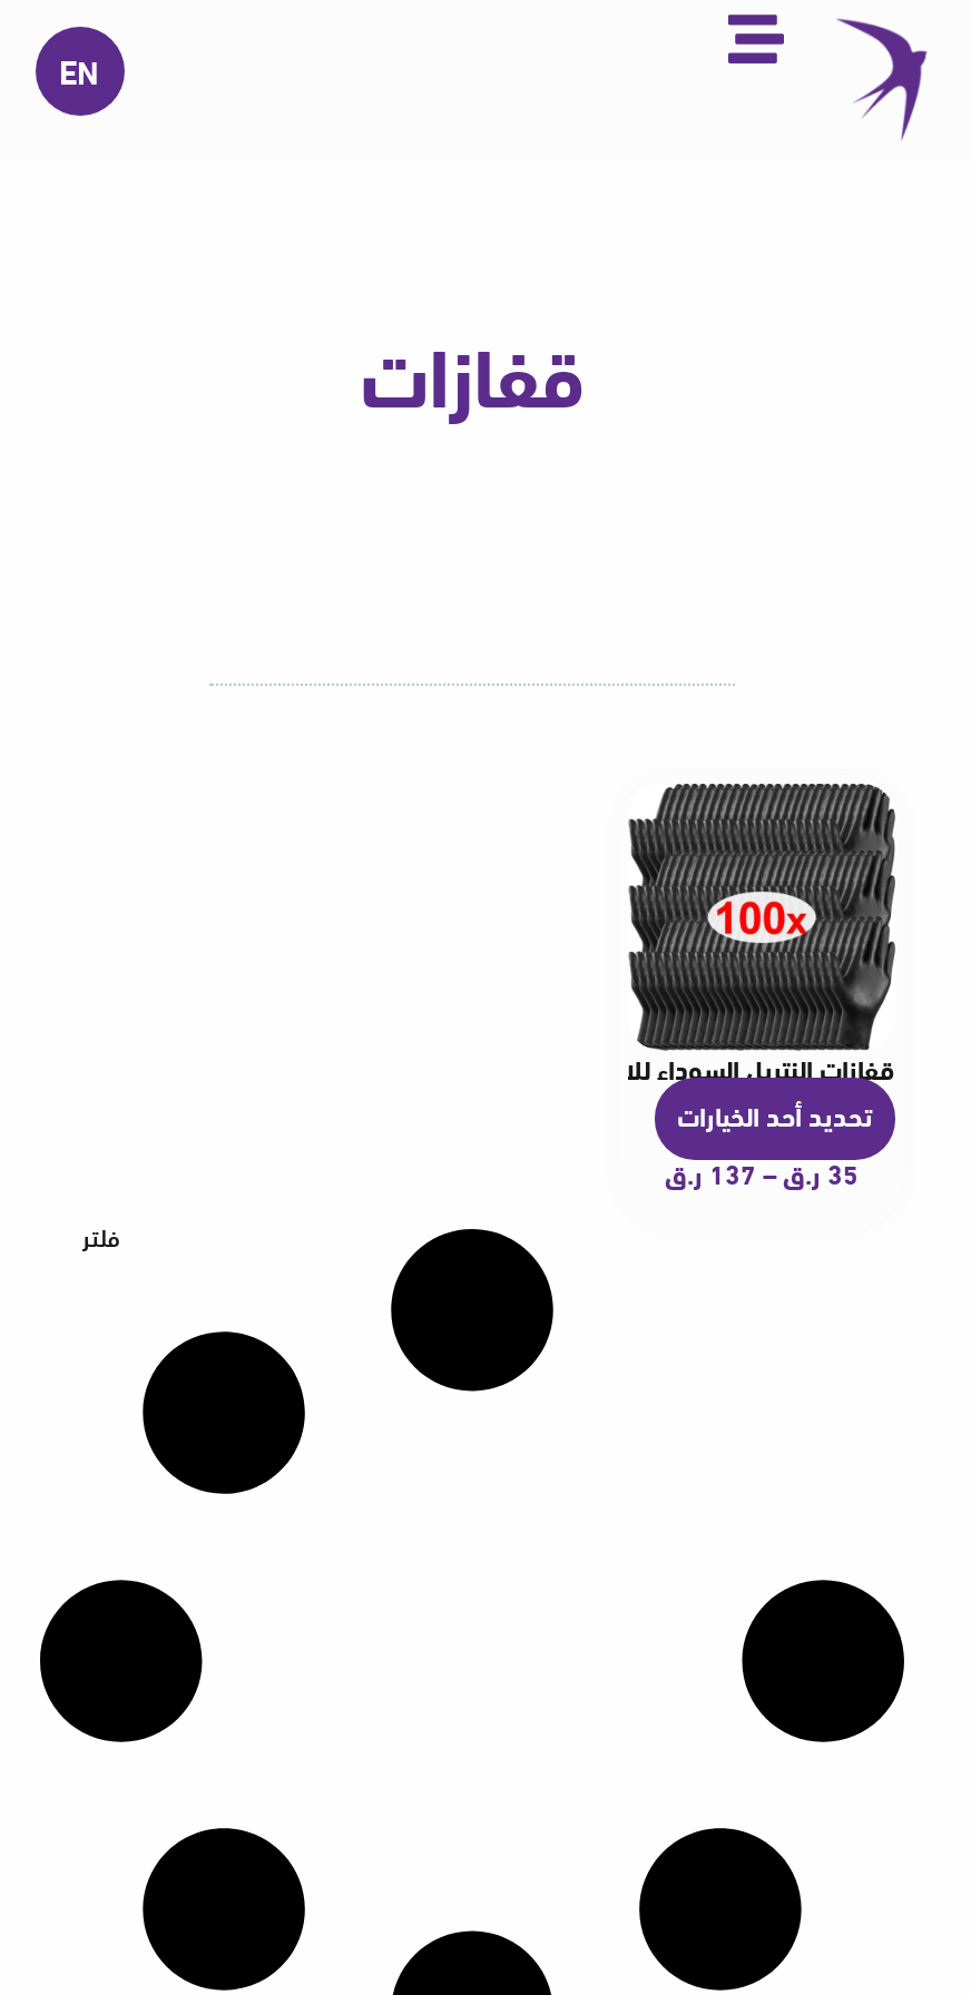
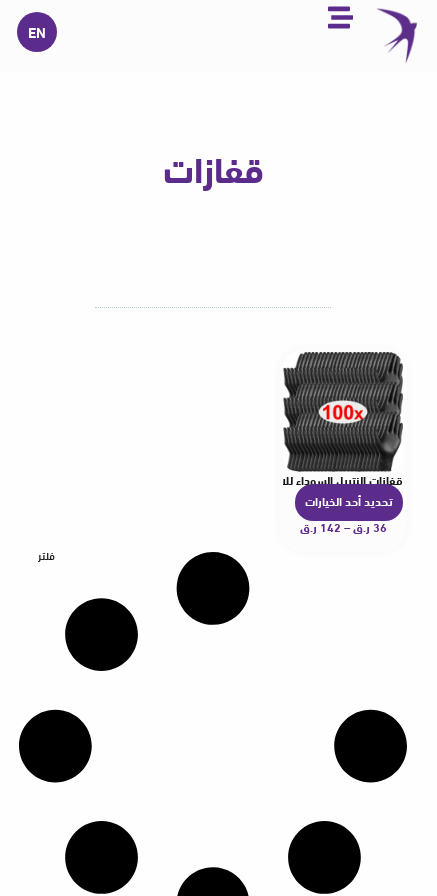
- 35 ر.ق –137 ر.ق
+ 36 ر.ق –142 ر.ق
